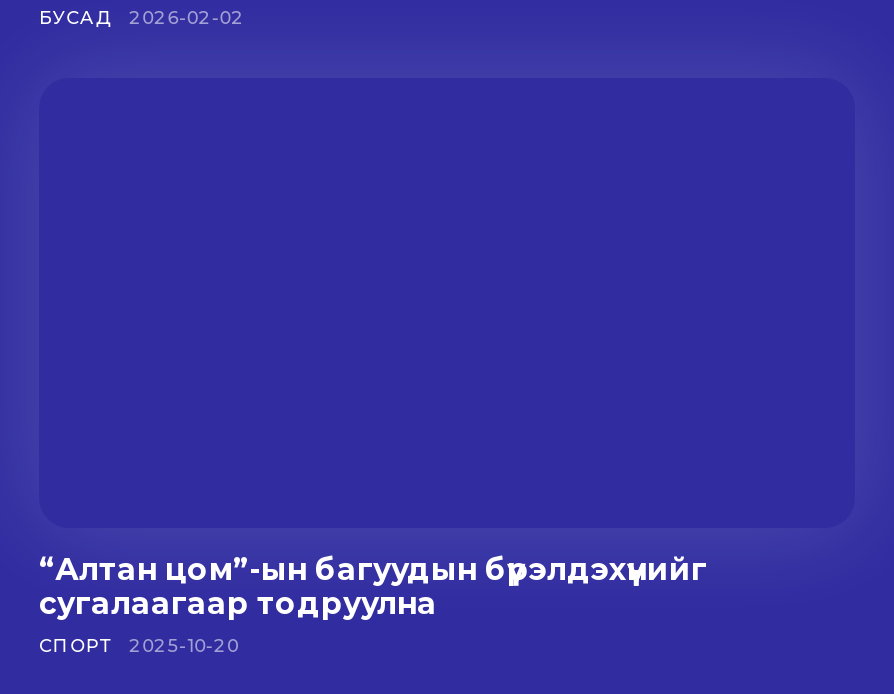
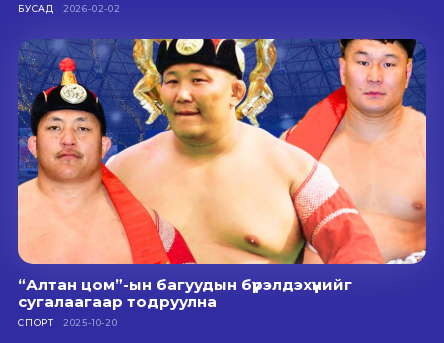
+ [image]
